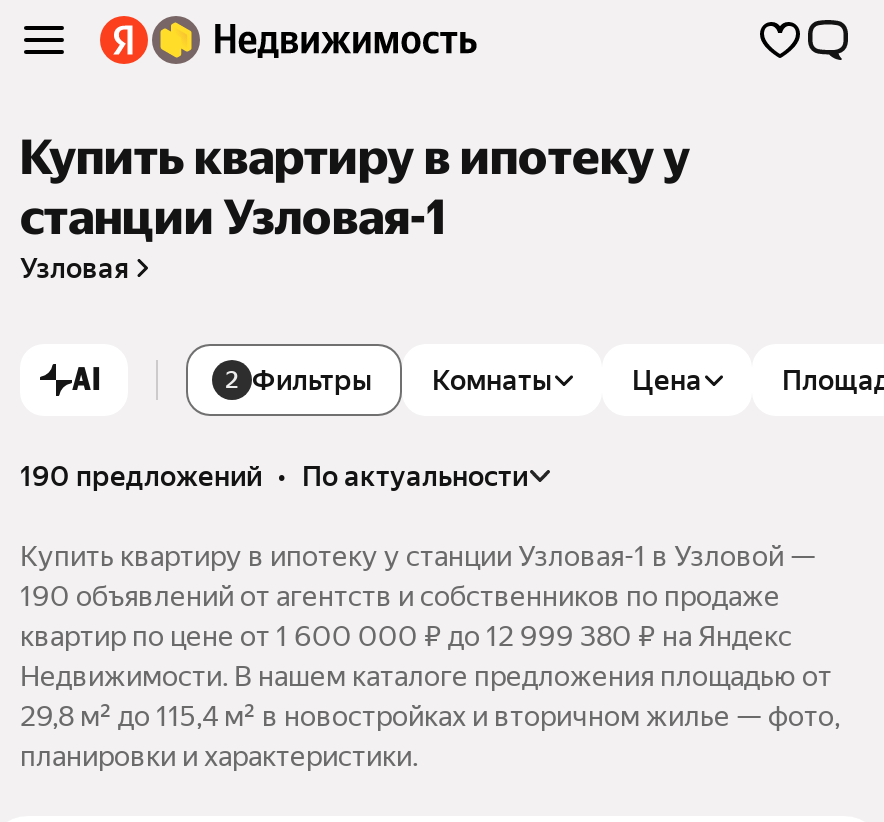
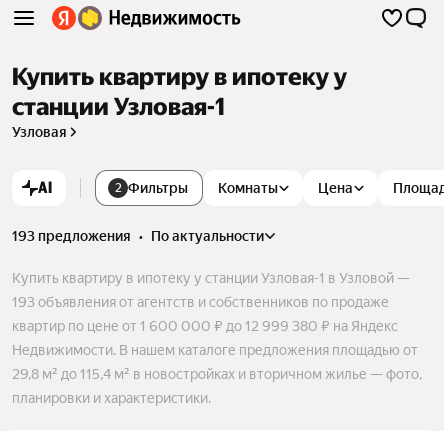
- 190 предложений • по актуальности
+ 193 предложения • по актуальности

- 190 объявлений от агентств и собственников по продаже
+ 193 объявления от агентств и собственников по продаже
